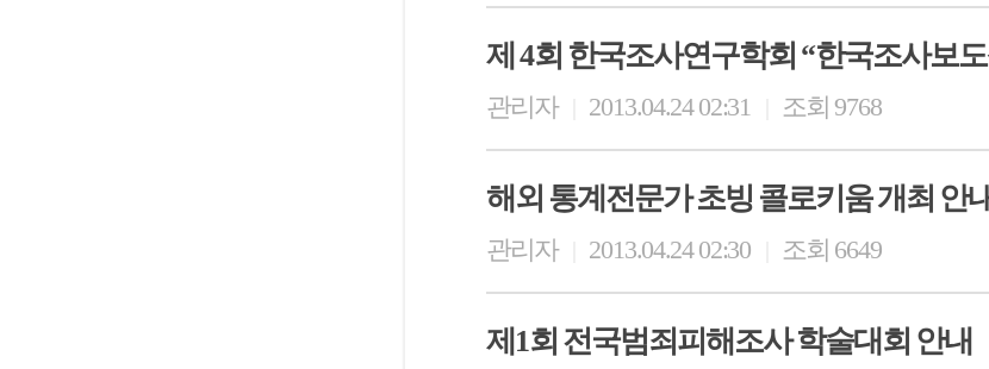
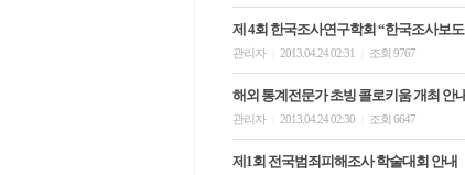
- 관리자 2013.04.24 02:31 조회 9768
+ 관리자 2013.04.24 02:31 조회 9767

- 관리자 2013.04.24 02:30 조회 6649
+ 관리자 2013.04.24 02:30 조회 6647
